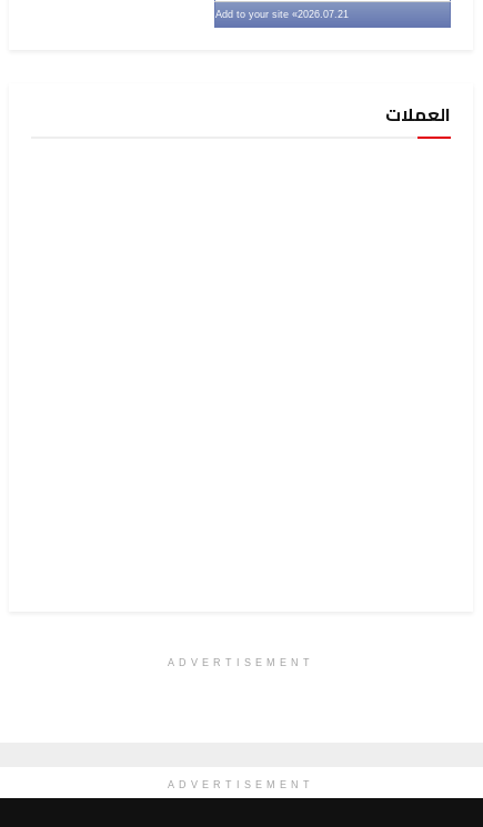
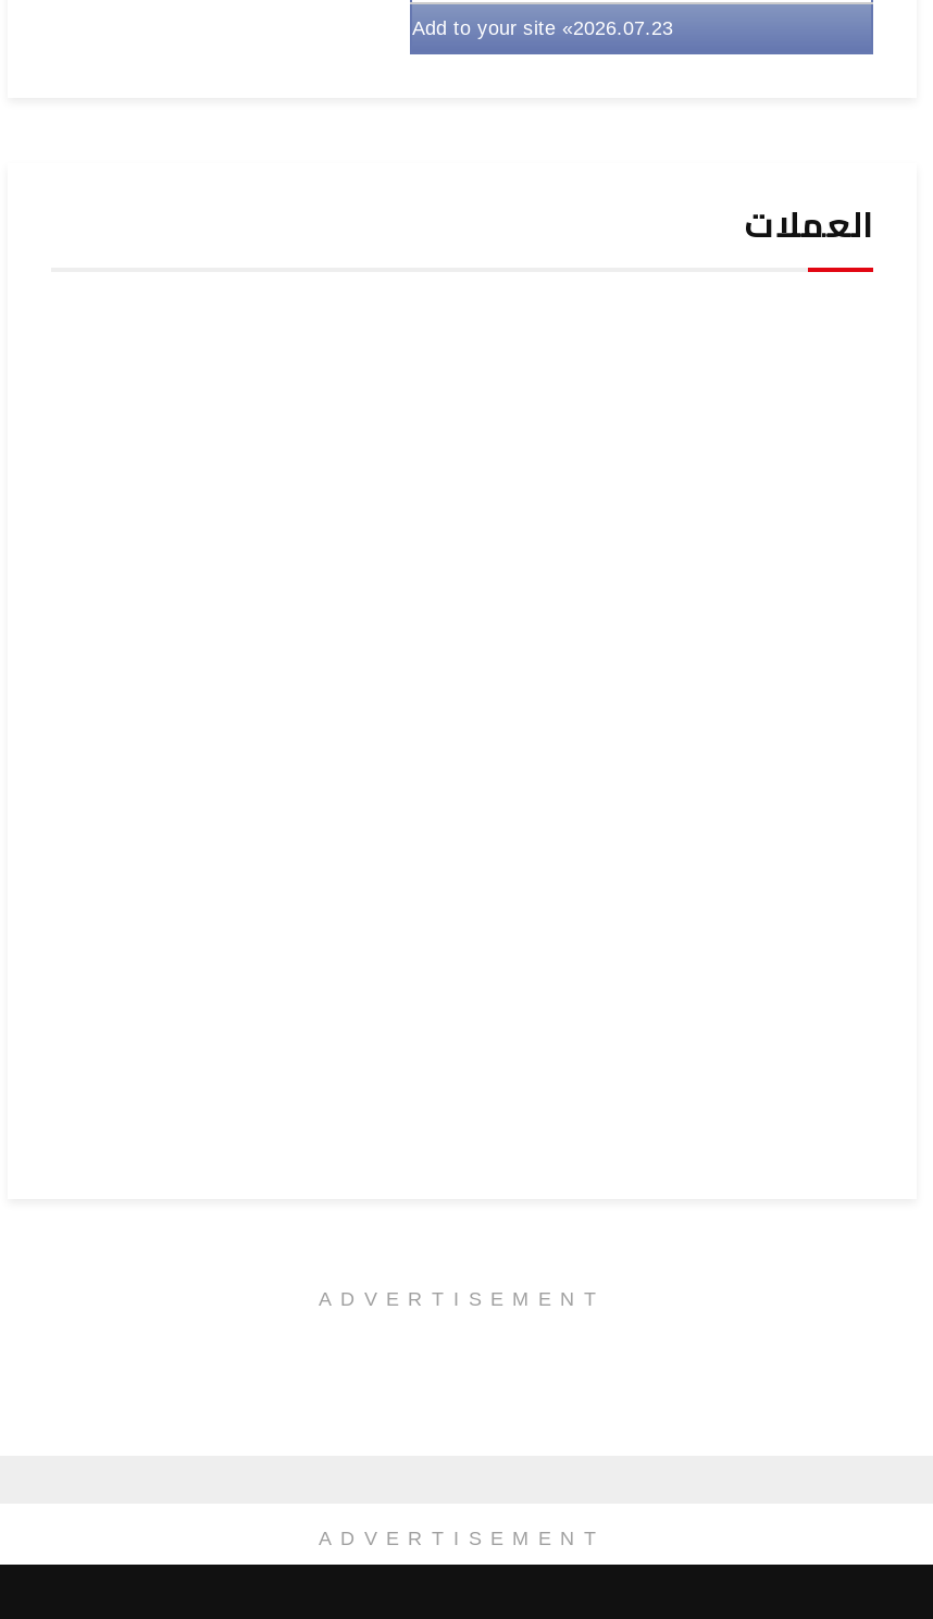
- 2026.07.21
+ 2026.07.23
